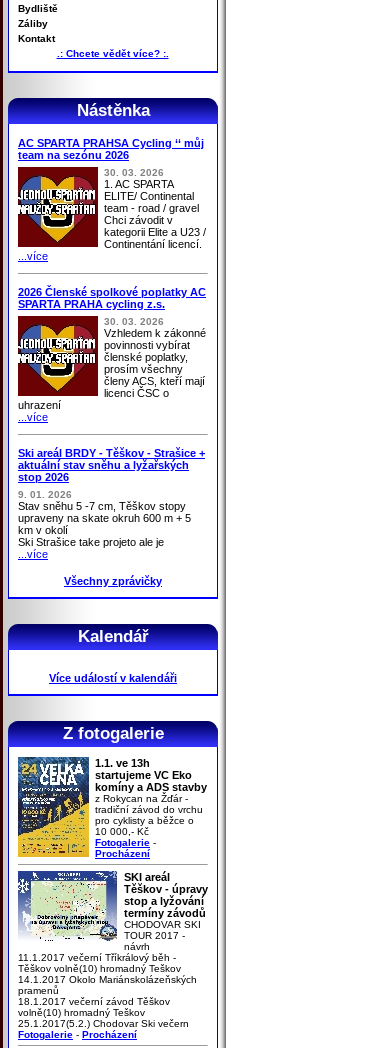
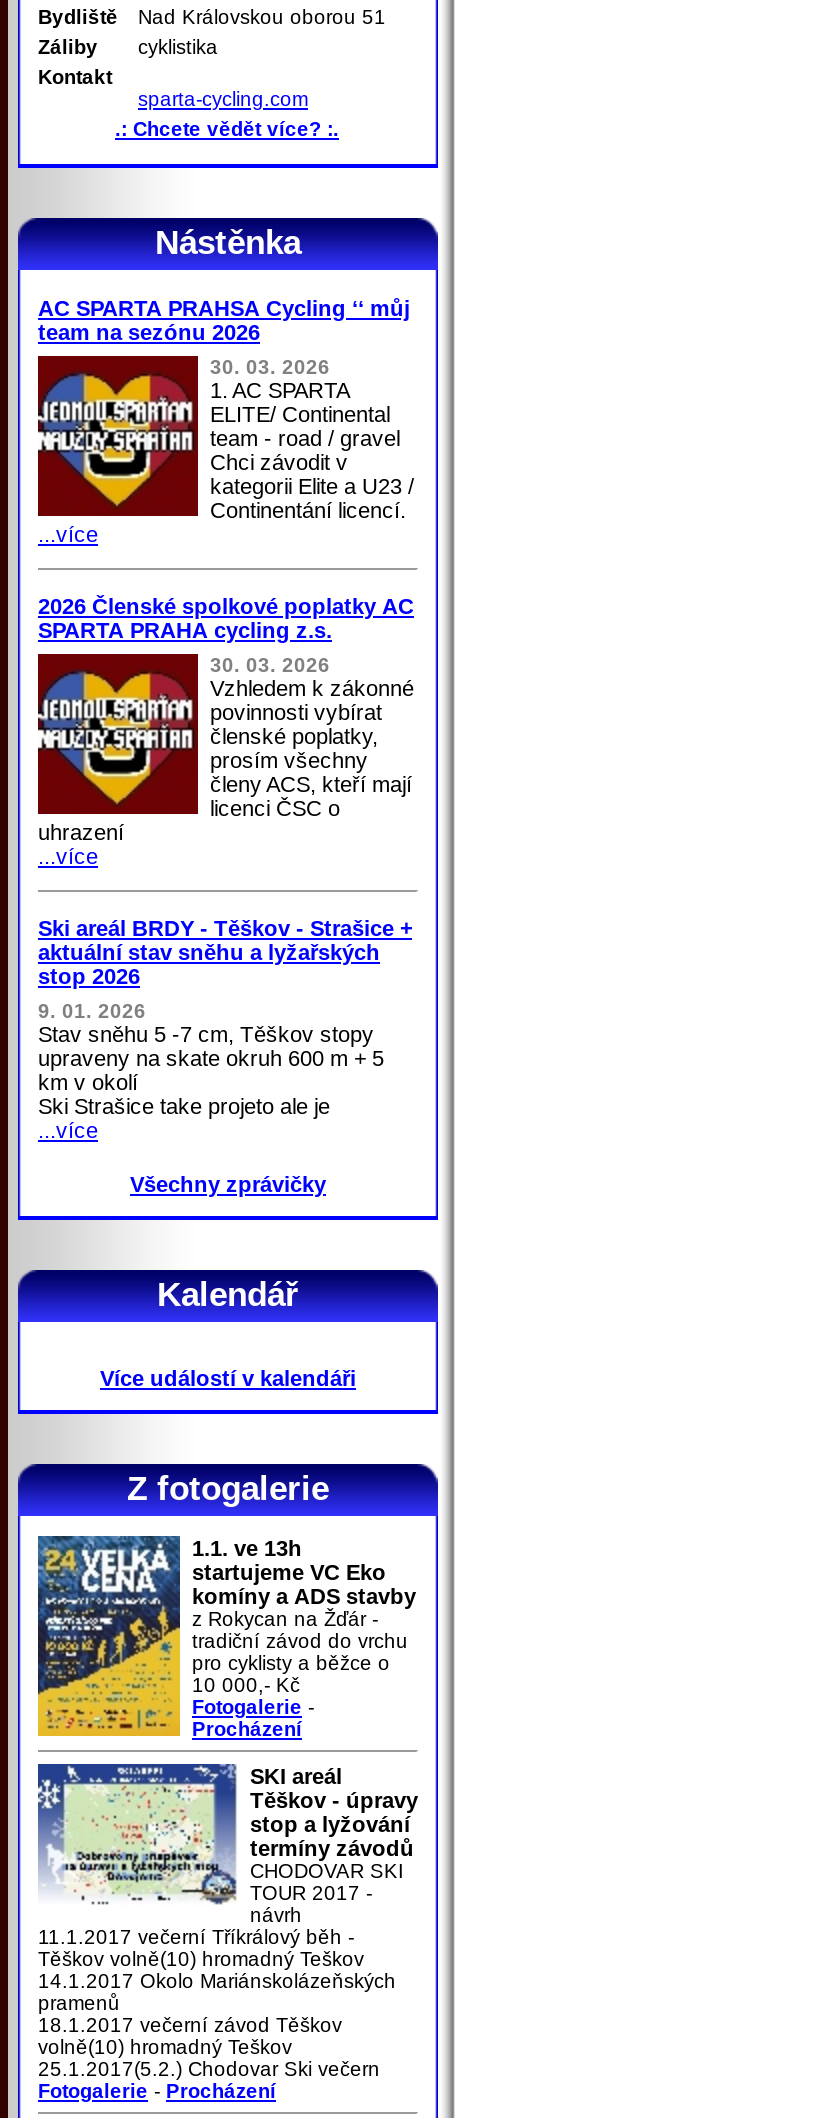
+ Nad Královskou oborou 51

+ cyklistika

+ sparta-cycling.com
